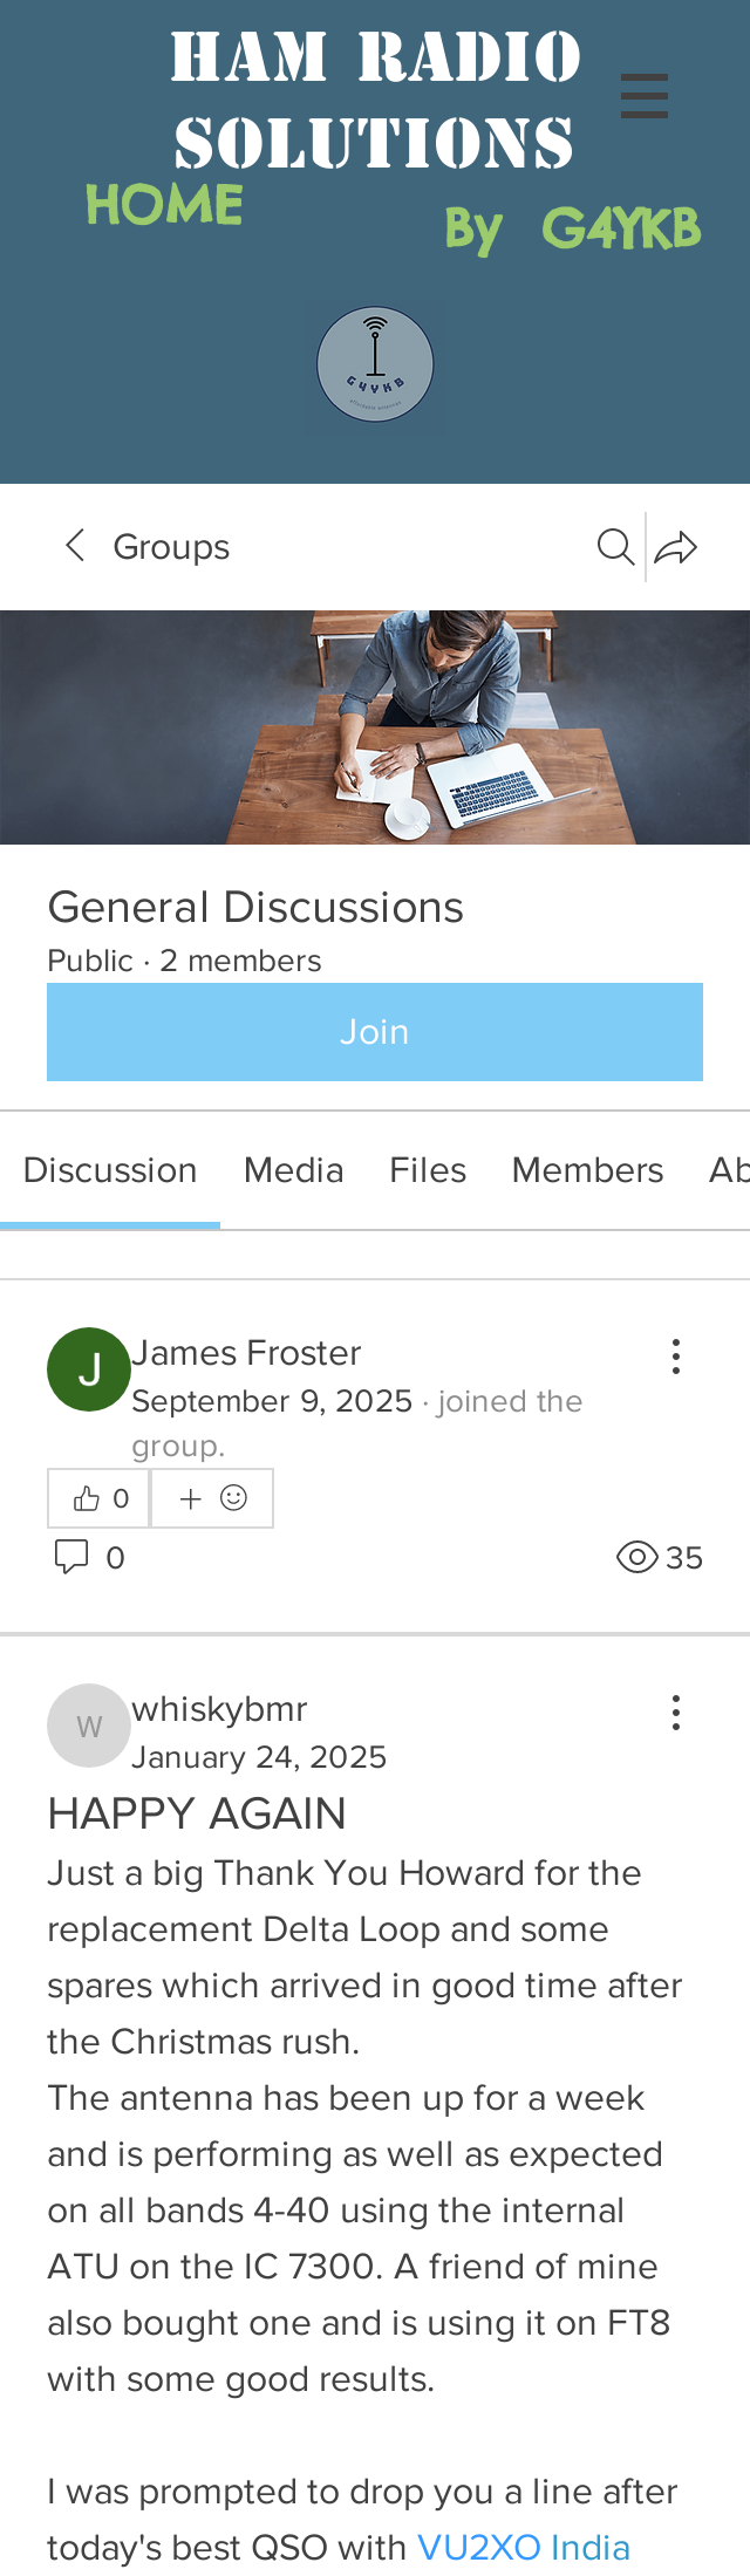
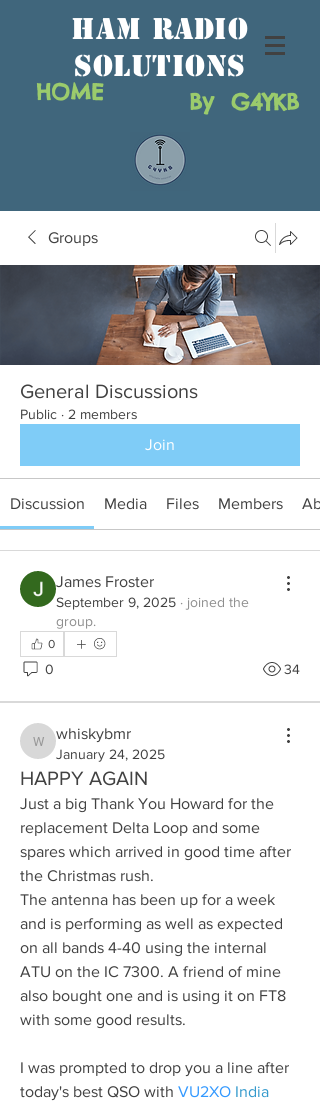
- 35
+ 34
